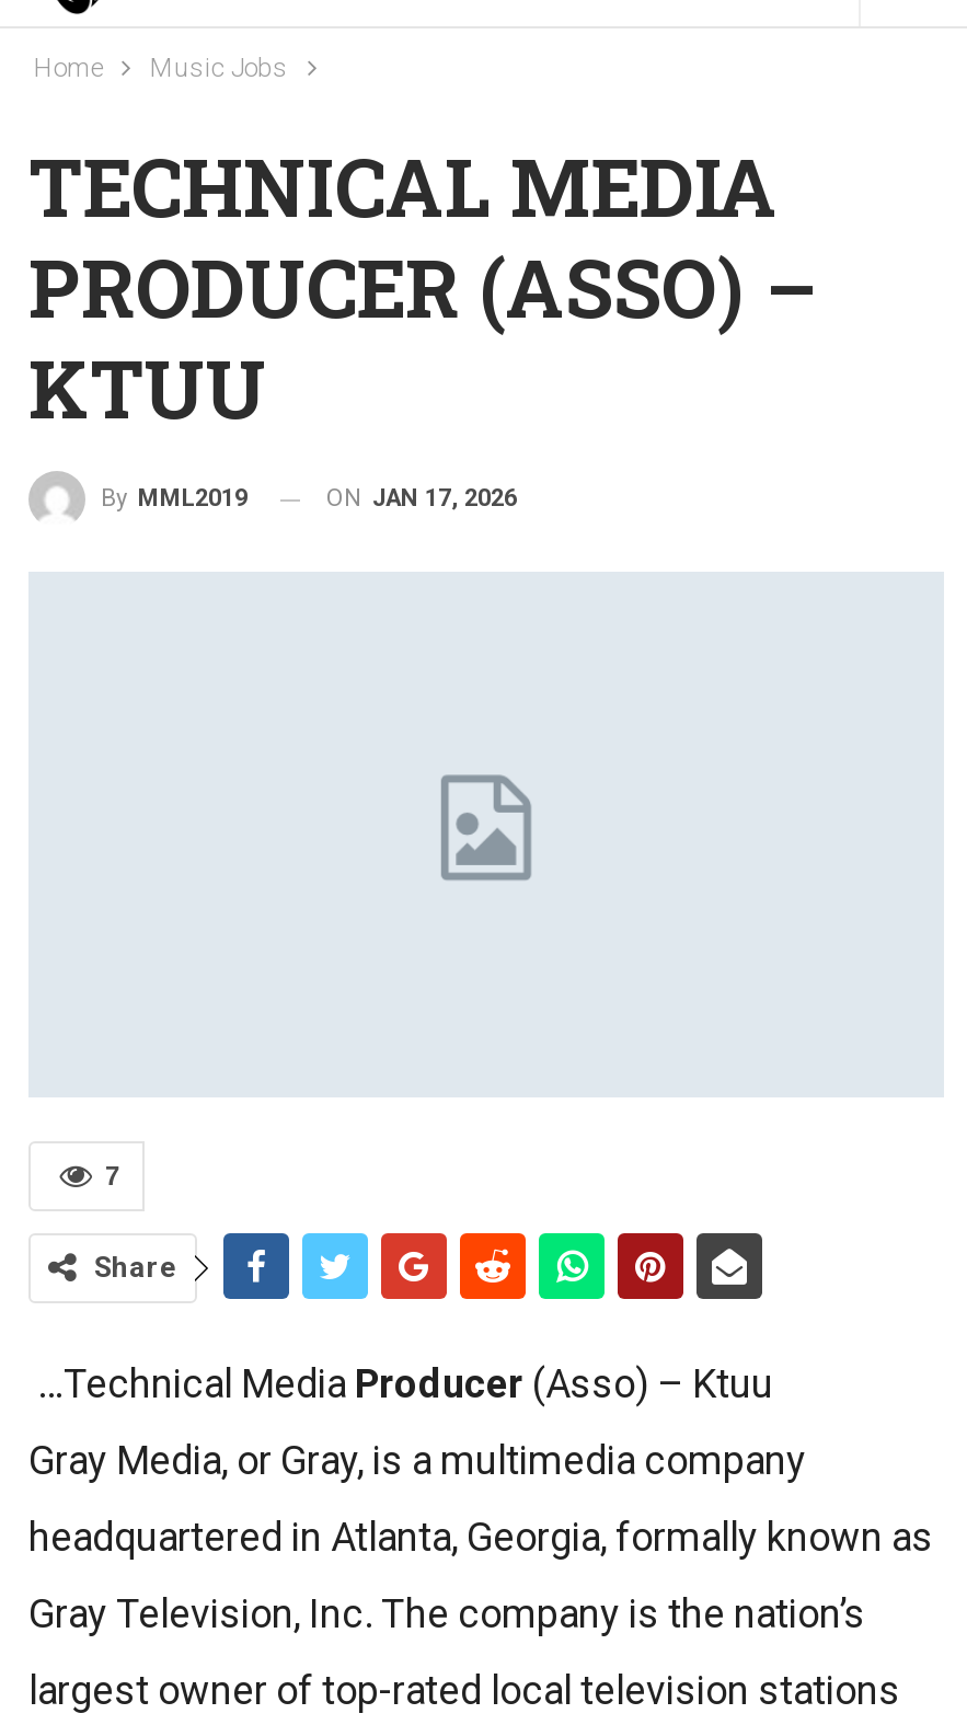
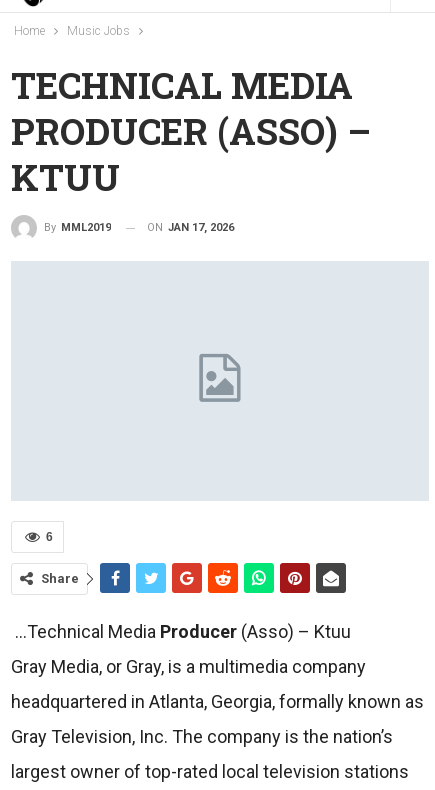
- 7
+ 6
